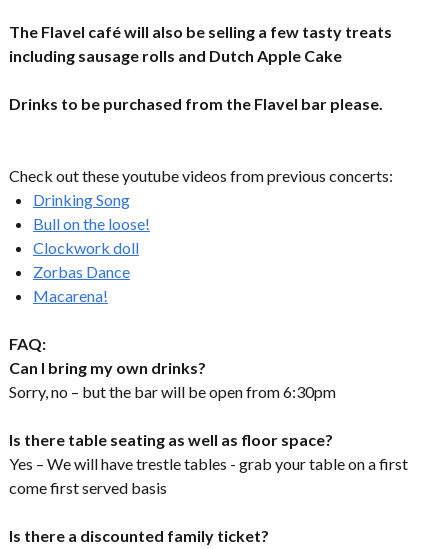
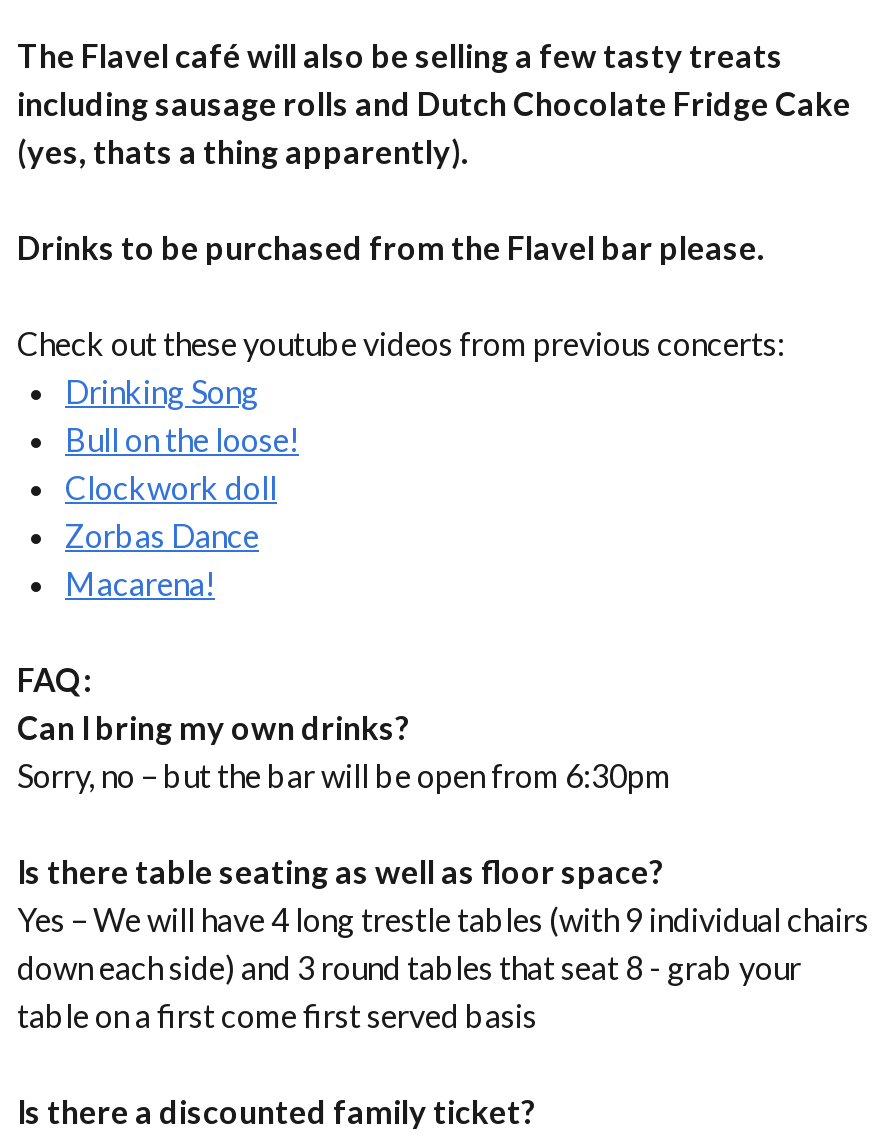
- including sausage rolls and Dutch Apple Cake
+ including sausage rolls and Dutch Chocolate Fridge Cake
+ (yes, thats a thing apparently).

- Yes – We will have trestle tables - grab your table on a first
- come first served basis
+ Yes – We will have 4 long trestle tables (with 9 individual chairs
+ down each side) and 3 round tables that seat 8 - grab your
+ table on a first come first served basis
